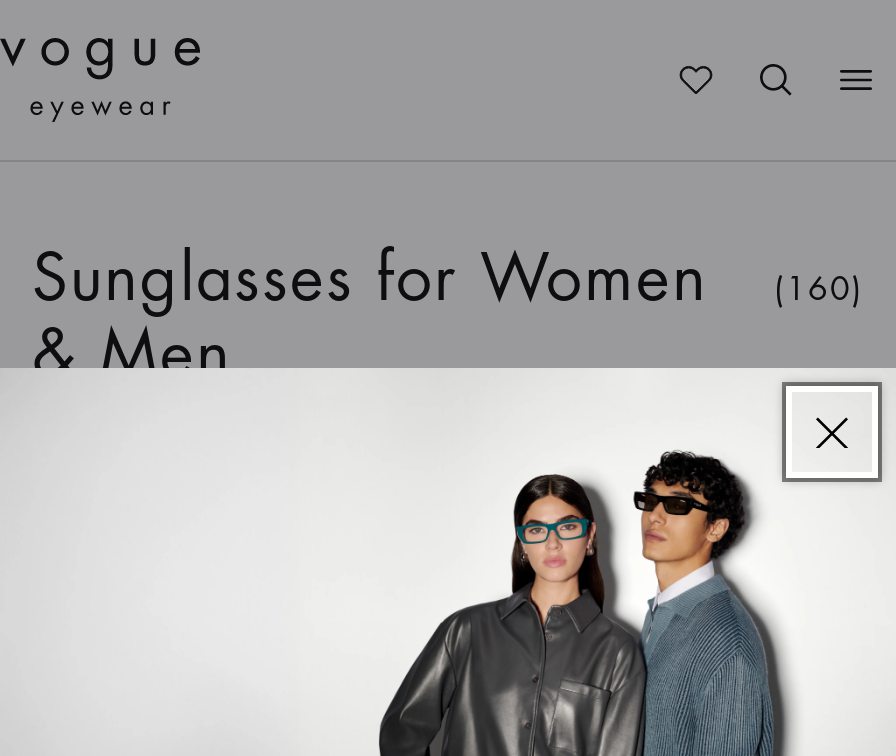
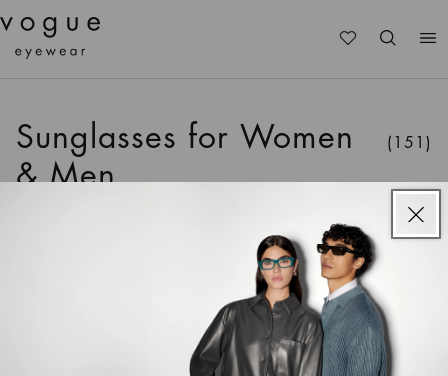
- (160)
+ (151)
